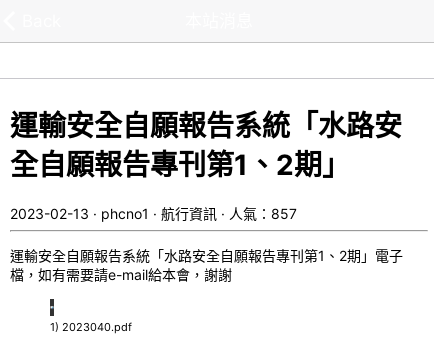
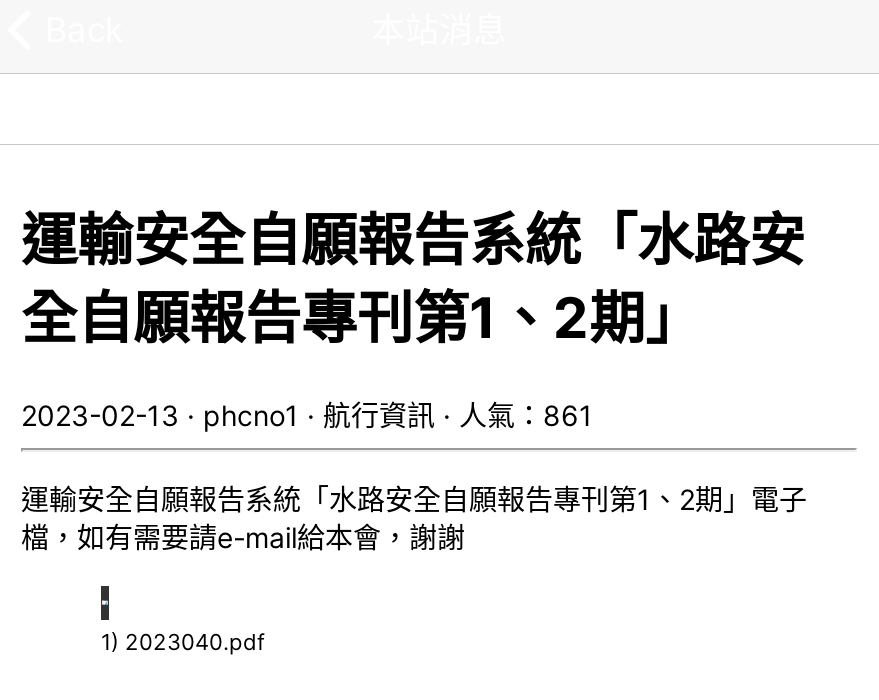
- 2023-02-13 · phcno1 · 航行資訊 · 人氣：857
+ 2023-02-13 · phcno1 · 航行資訊 · 人氣：861
